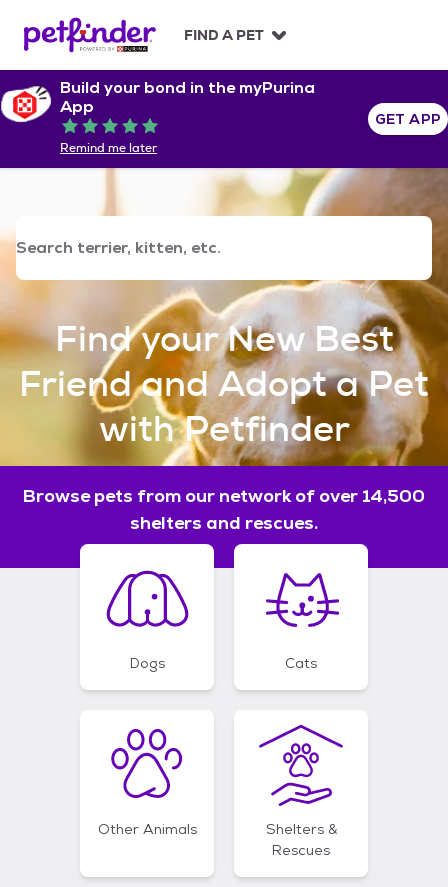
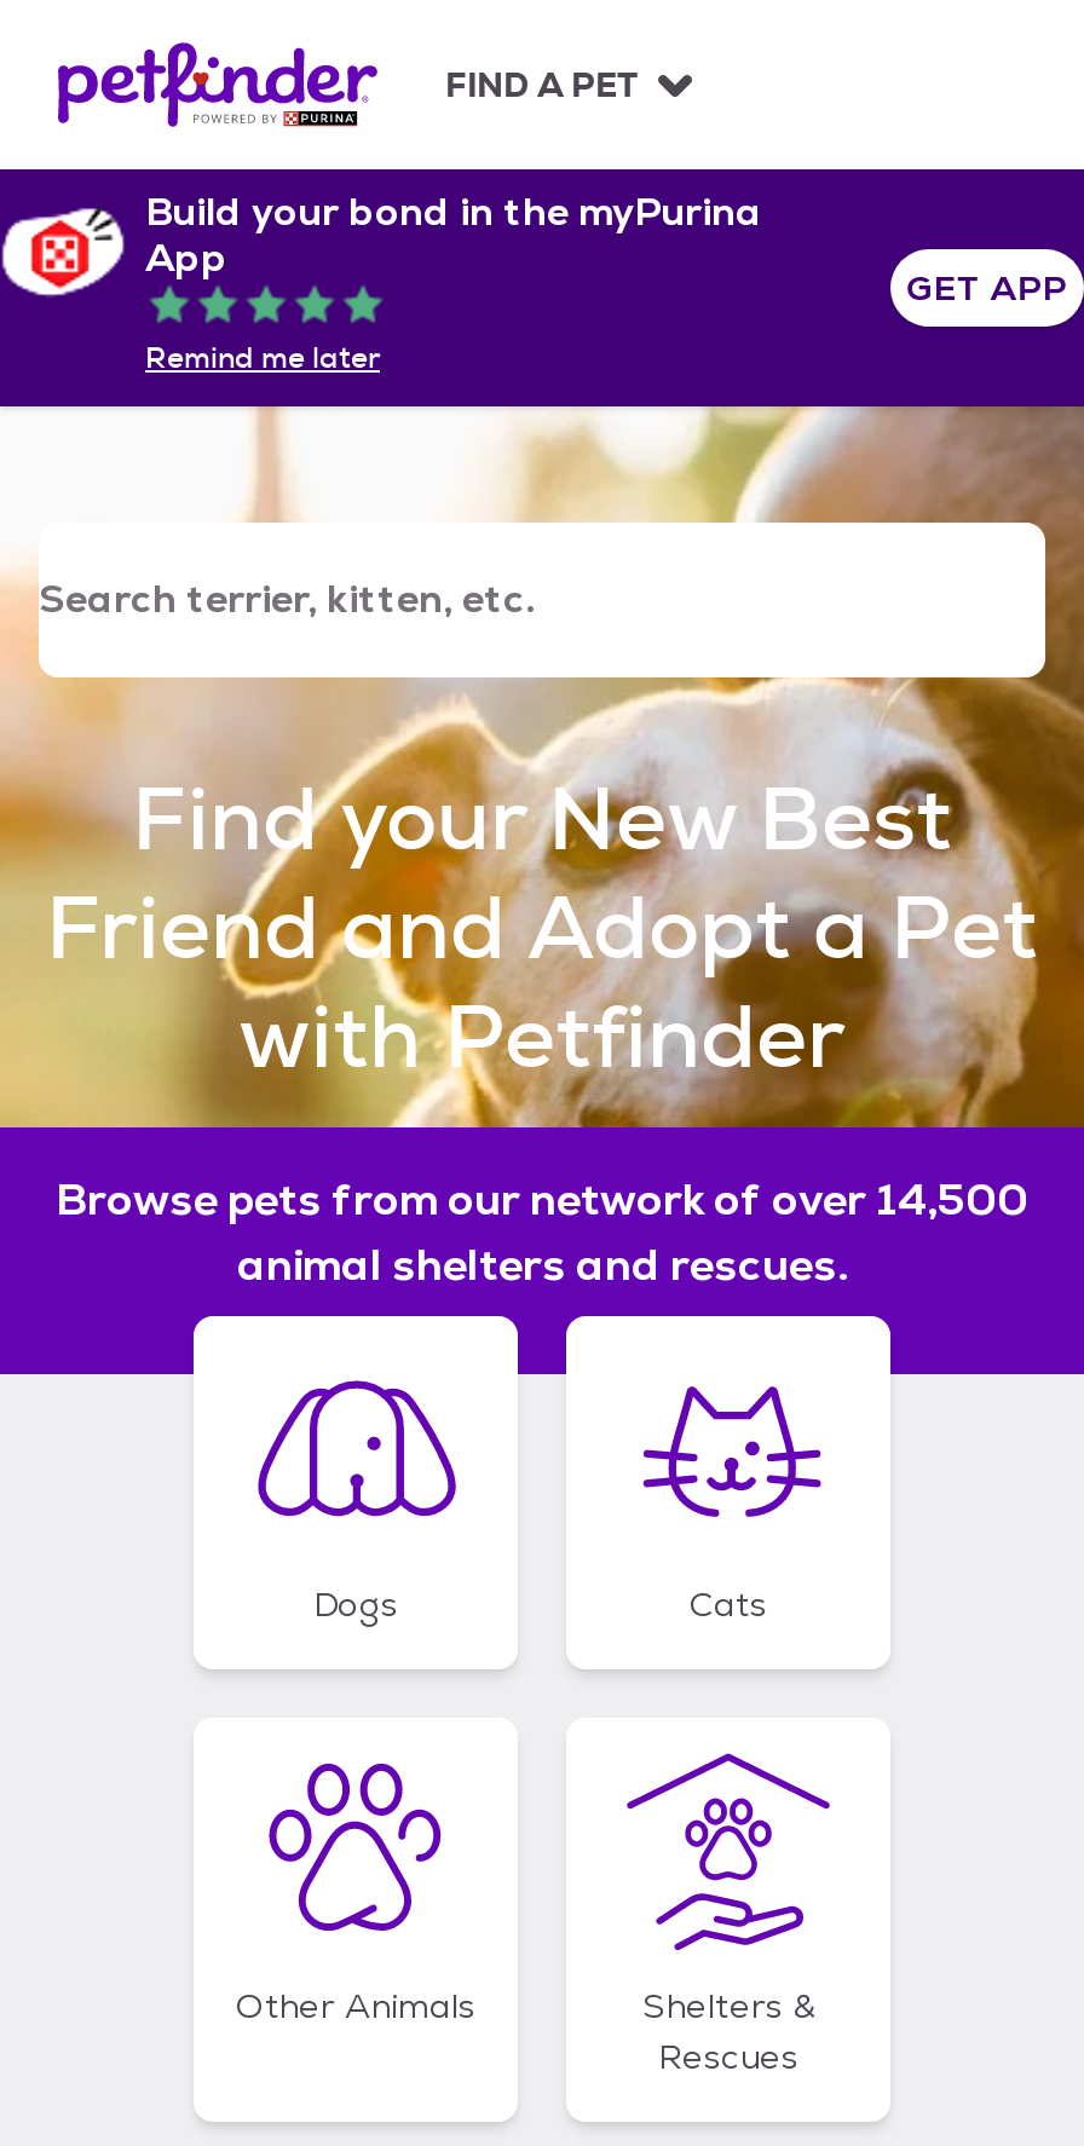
- shelters and rescues.
+ animal shelters and rescues.
